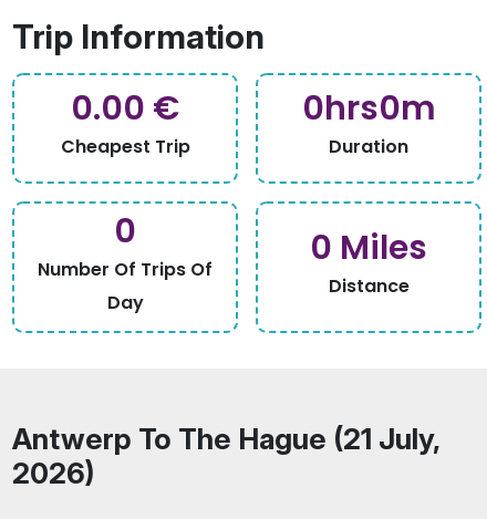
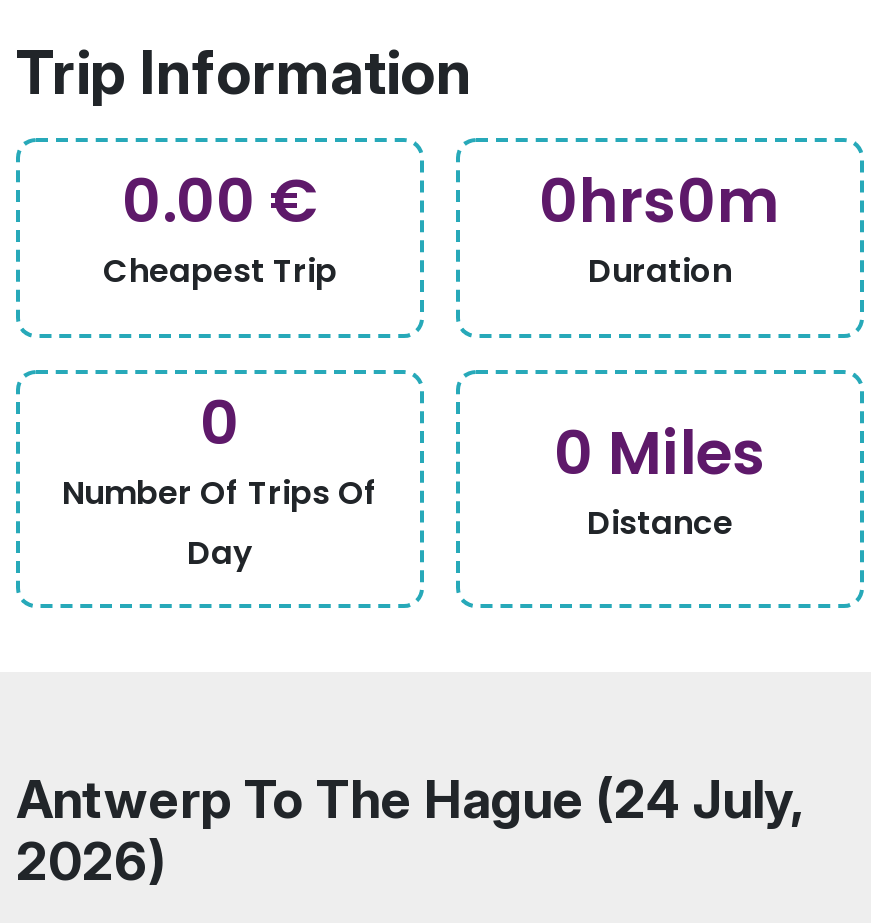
- Antwerp To The Hague (21 July,
+ Antwerp To The Hague (24 July,
